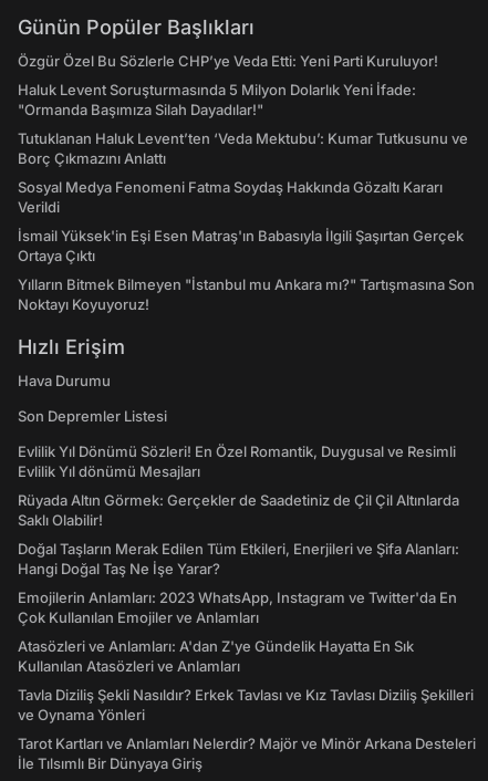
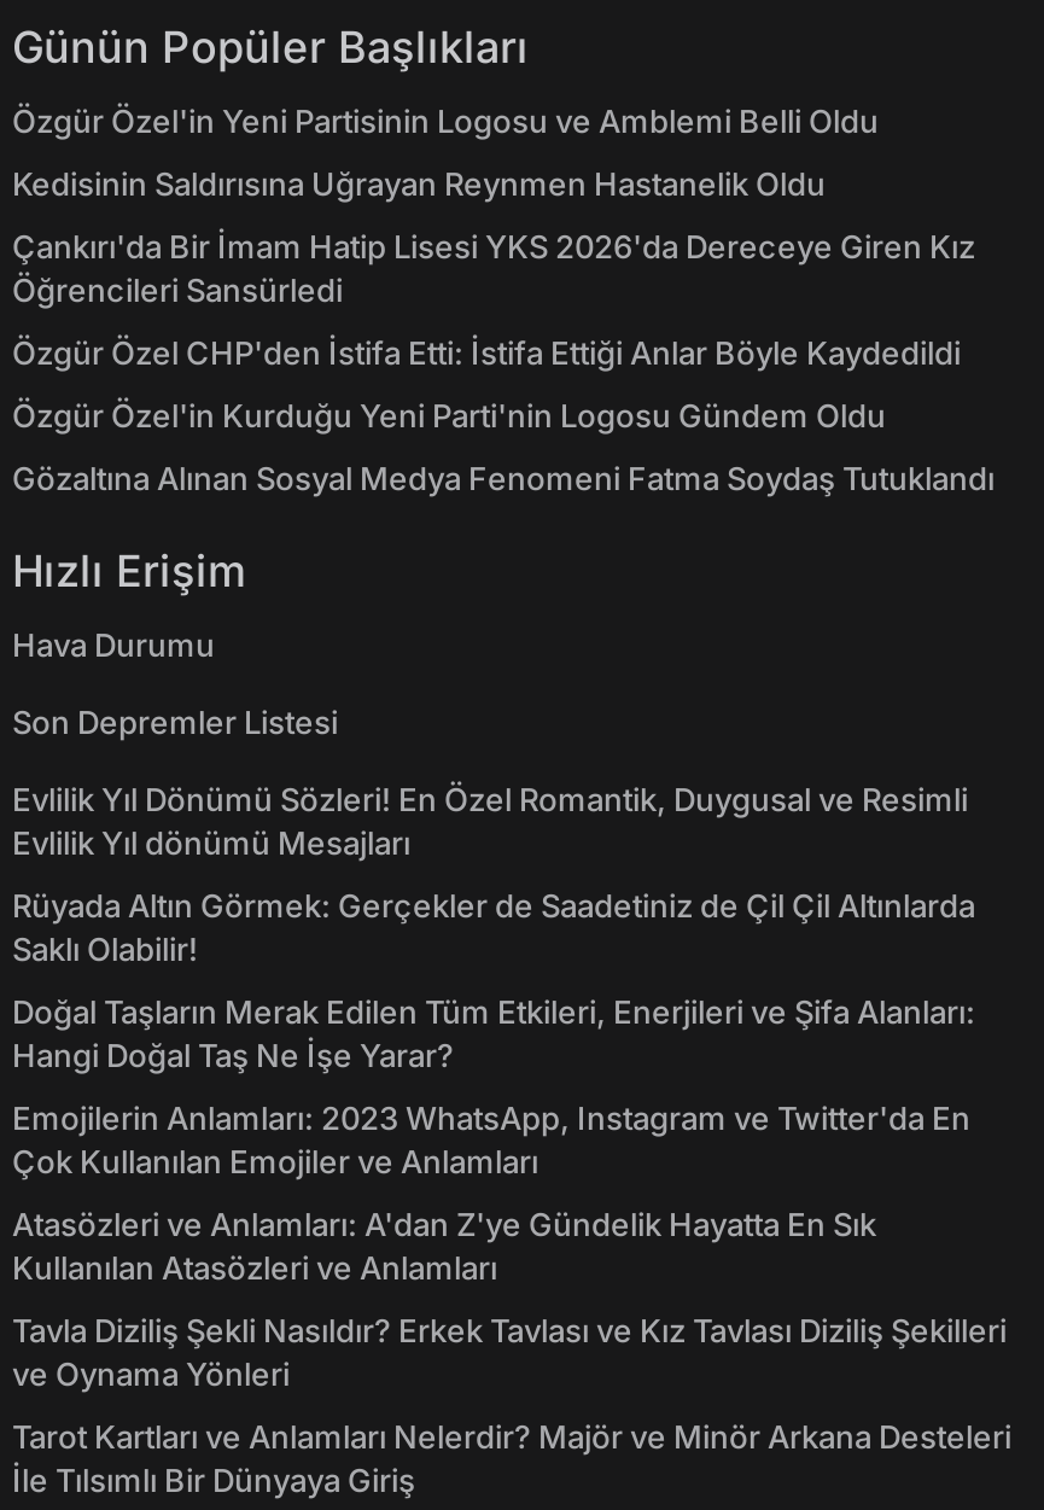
- Özgür Özel Bu Sözlerle CHP’ye Veda Etti: Yeni Parti Kuruluyor!
+ Özgür Özel'in Yeni Partisinin Logosu ve Amblemi Belli Oldu

- Haluk Levent Soruşturmasında 5 Milyon Dolarlık Yeni İfade:
- "Ormanda Başımıza Silah Dayadılar!"
+ Kedisinin Saldırısına Uğrayan Reynmen Hastanelik Oldu

- Tutuklanan Haluk Levent’ten ‘Veda Mektubu’: Kumar Tutkusunu ve
- Borç Çıkmazını Anlattı
+ Çankırı'da Bir İmam Hatip Lisesi YKS 2026'da Dereceye Giren Kız
+ Öğrencileri Sansürledi

- Sosyal Medya Fenomeni Fatma Soydaş Hakkında Gözaltı Kararı
- Verildi
+ Özgür Özel CHP'den İstifa Etti: İstifa Ettiği Anlar Böyle Kaydedildi

- İsmail Yüksek'in Eşi Esen Matraş'ın Babasıyla İlgili Şaşırtan Gerçek
- Ortaya Çıktı
+ Özgür Özel'in Kurduğu Yeni Parti'nin Logosu Gündem Oldu

- Yılların Bitmek Bilmeyen "İstanbul mu Ankara mı?" Tartışmasına Son
- Noktayı Koyuyoruz!
+ Gözaltına Alınan Sosyal Medya Fenomeni Fatma Soydaş Tutuklandı
